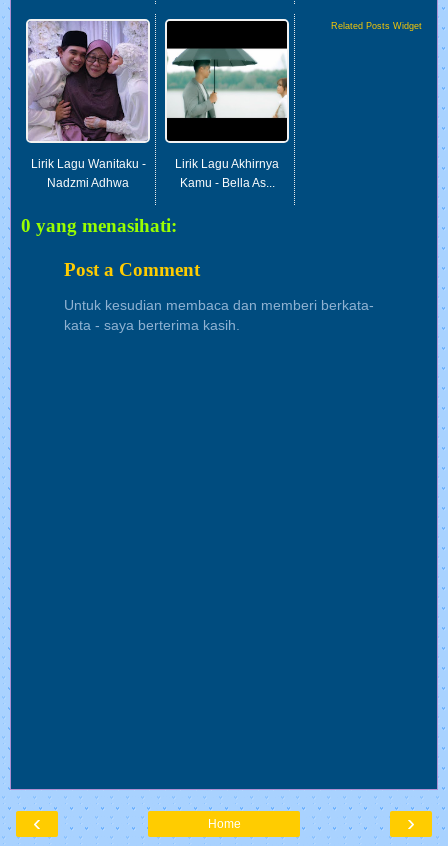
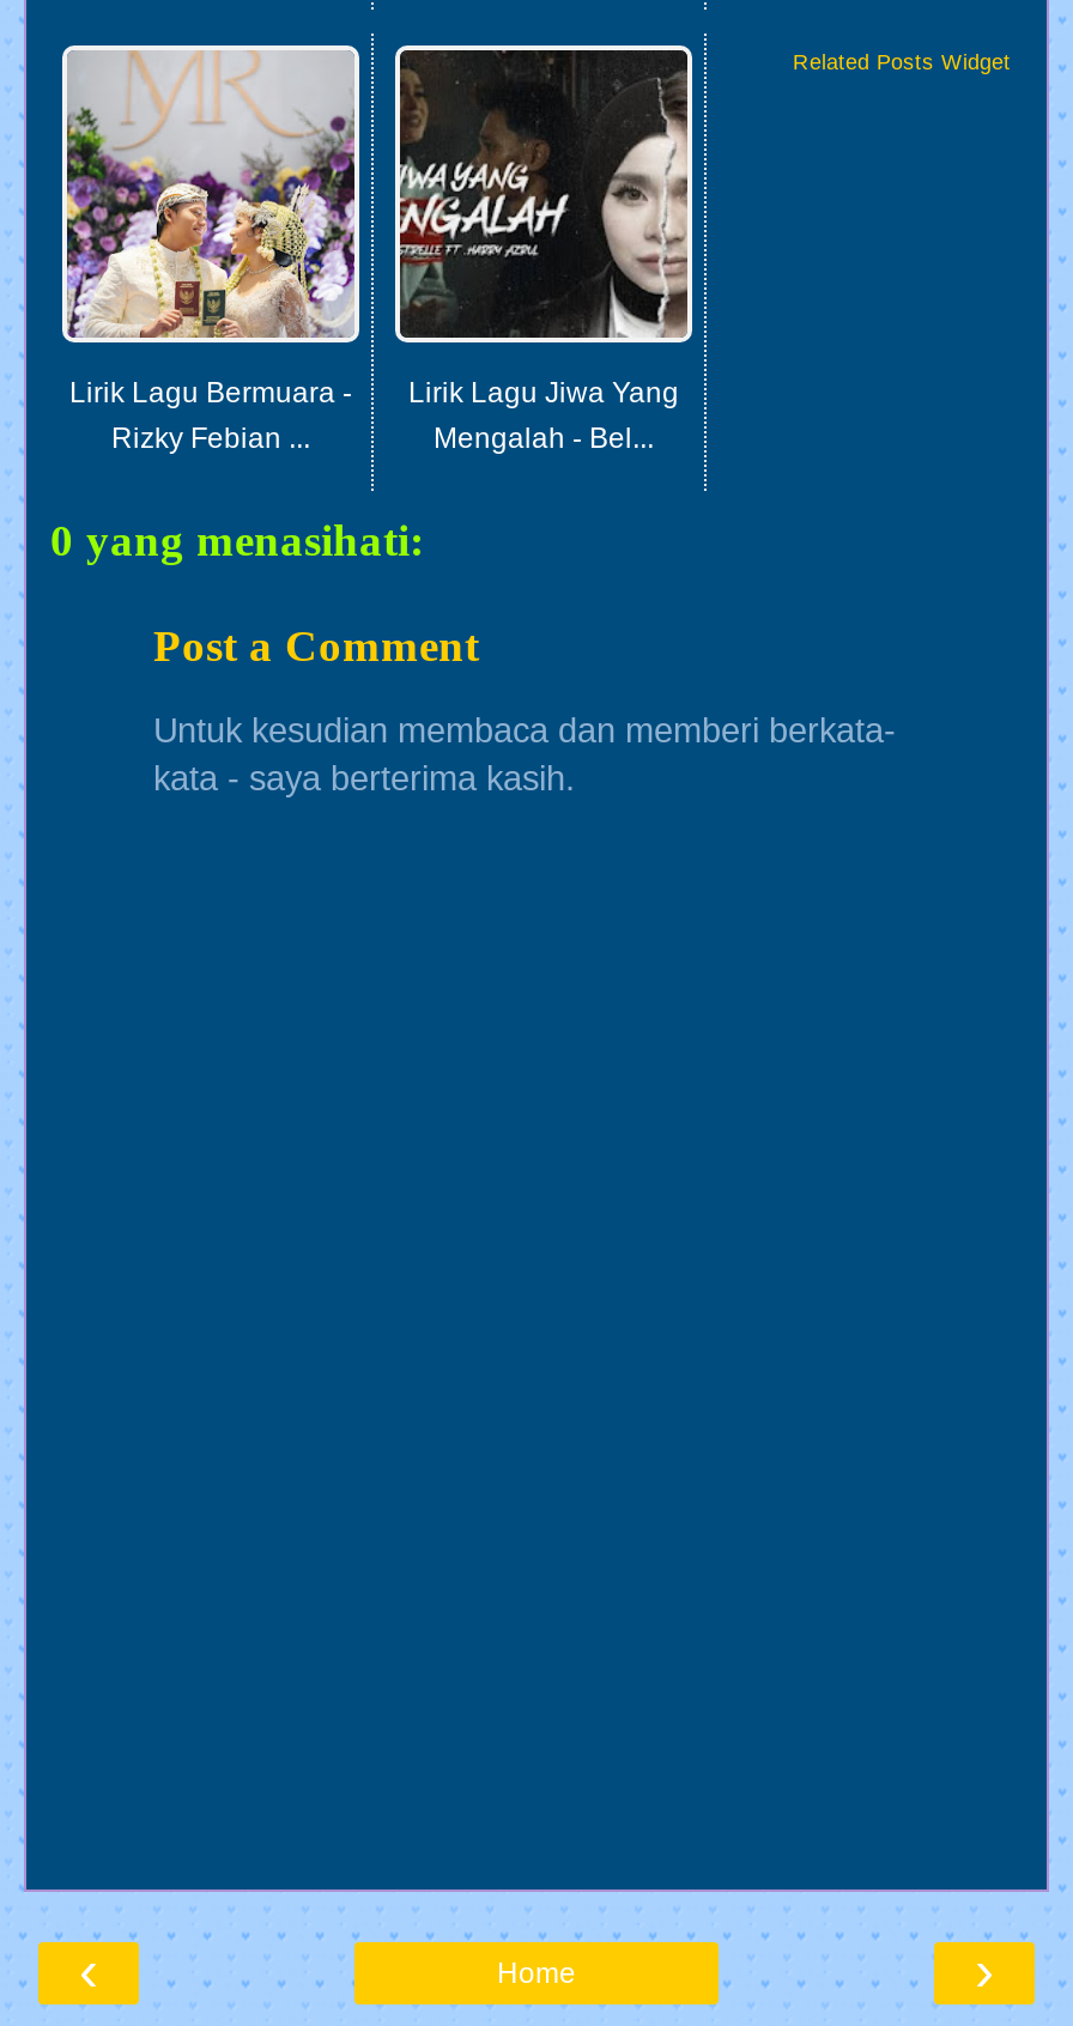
- [image]
- Lirik Lagu Wanitaku -
- Nadzmi Adhwa
+ [image]
+ Lirik Lagu Bermuara -
+ Rizky Febian ...

- [image]
- Lirik Lagu Akhirnya
- Kamu - Bella As...
+ [image]
+ Lirik Lagu Jiwa Yang
+ Mengalah - Bel...
